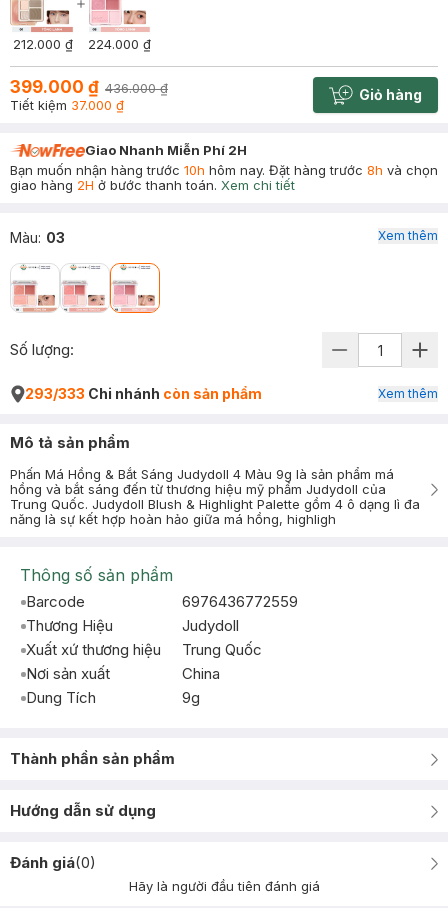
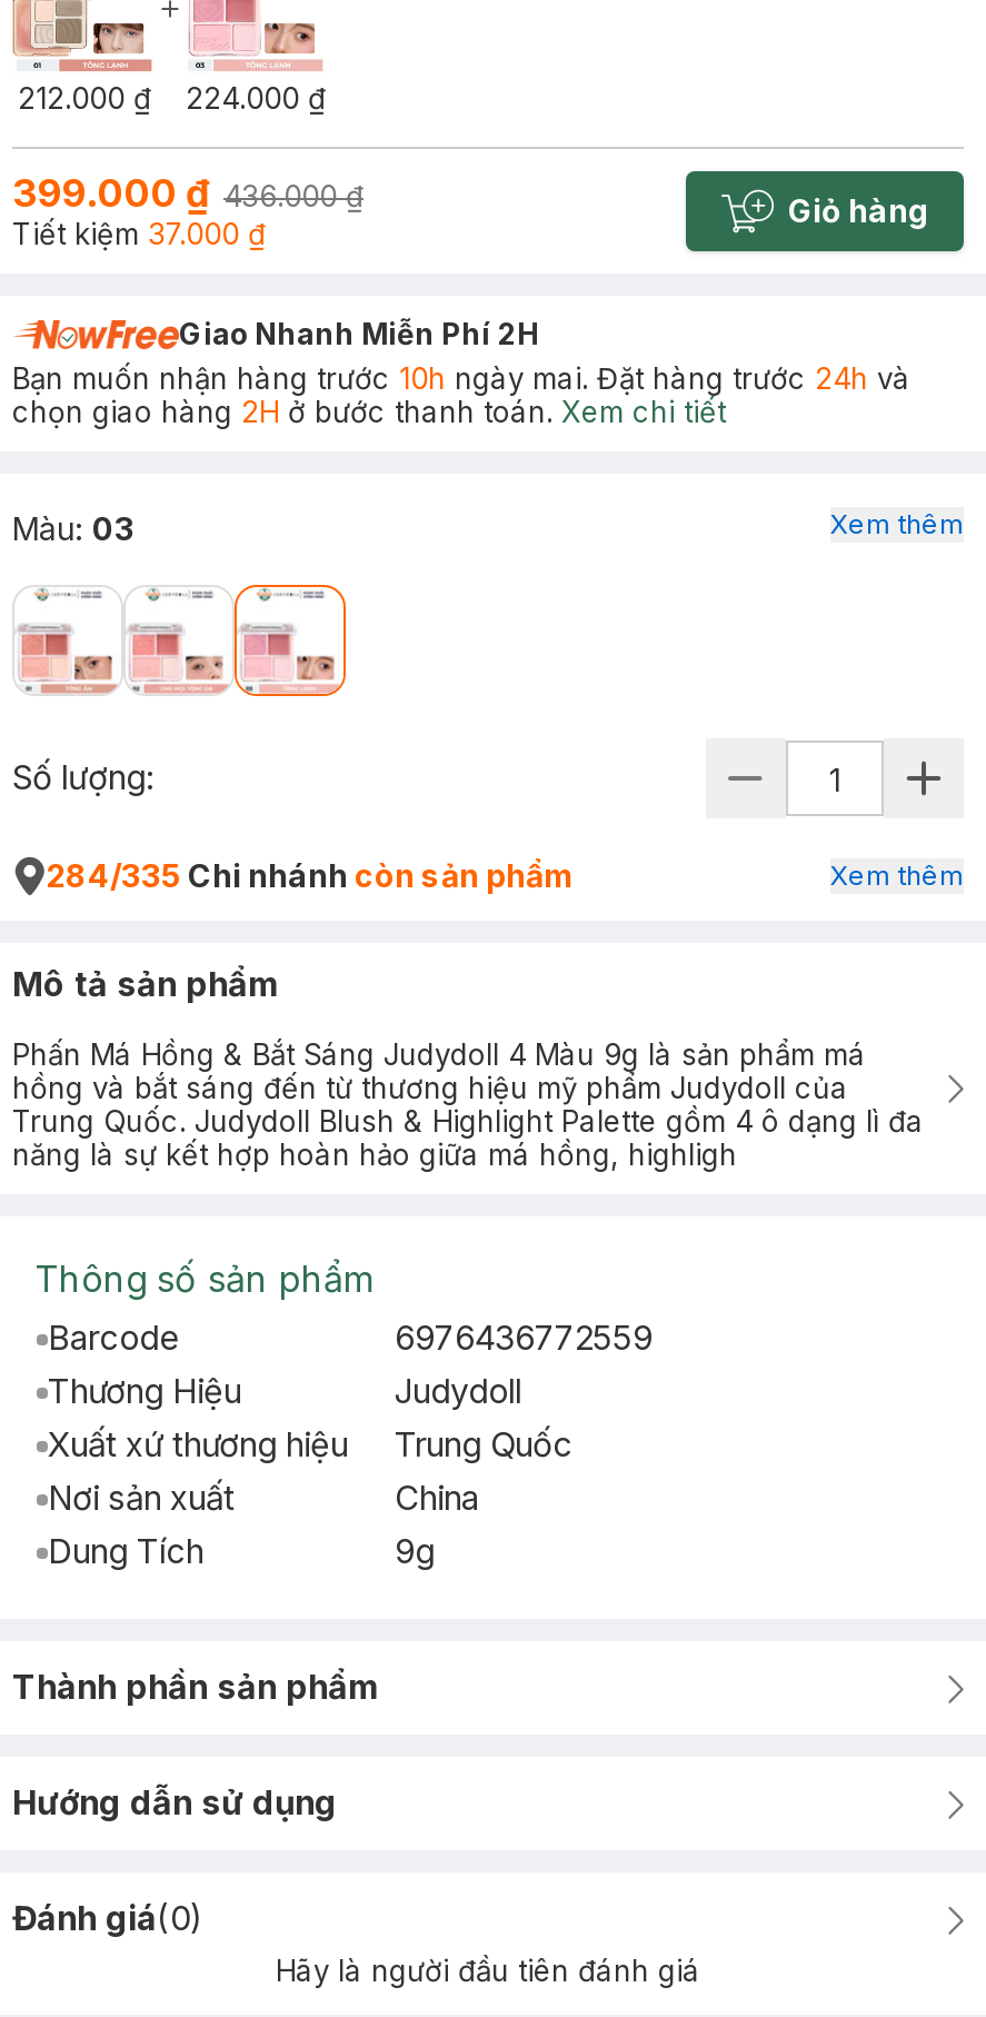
- Bạn muốn nhận hàng trước 10h hôm nay. Đặt hàng trước 8h và chọn
- giao hàng 2H ở bước thanh toán. Xem chi tiết
+ Bạn muốn nhận hàng trước 10h ngày mai. Đặt hàng trước 24h và
+ chọn giao hàng 2H ở bước thanh toán. Xem chi tiết

- 293/333 Chi nhánh còn sản phẩm
+ 284/335 Chi nhánh còn sản phẩm
